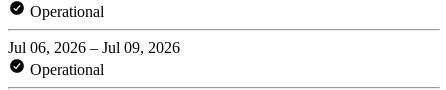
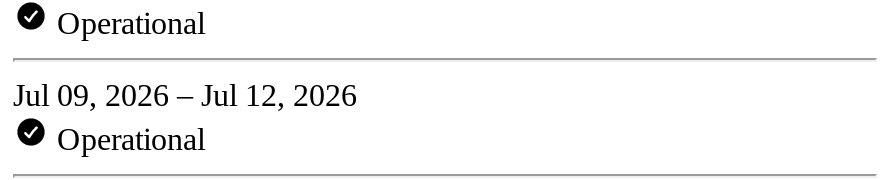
- Jul 06, 2026 – Jul 09, 2026
+ Jul 09, 2026 – Jul 12, 2026
